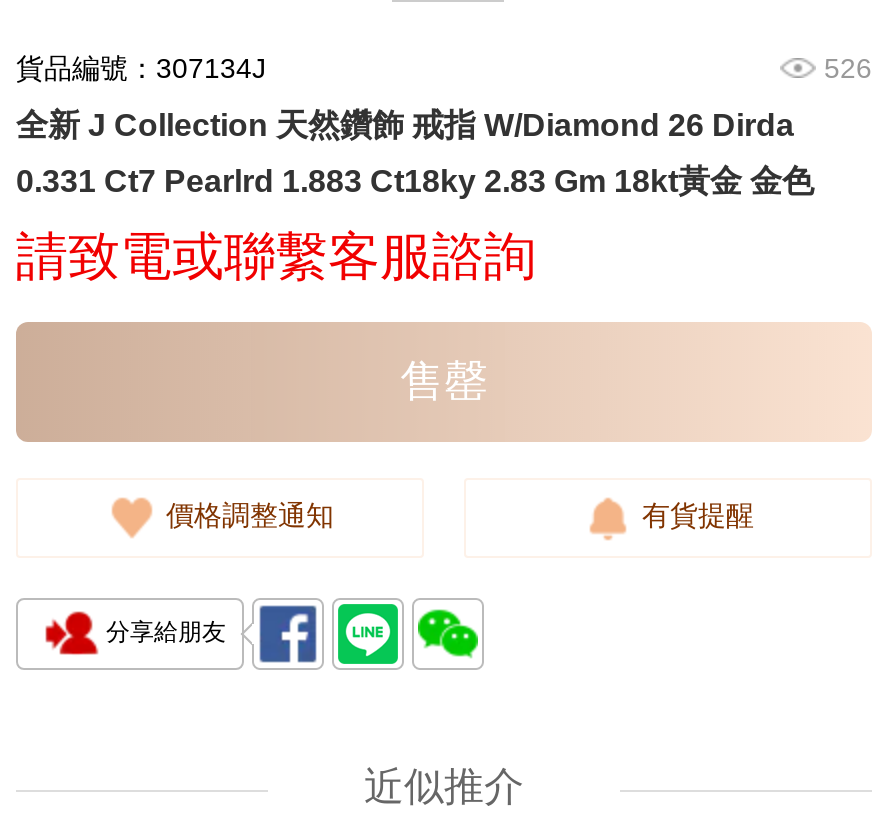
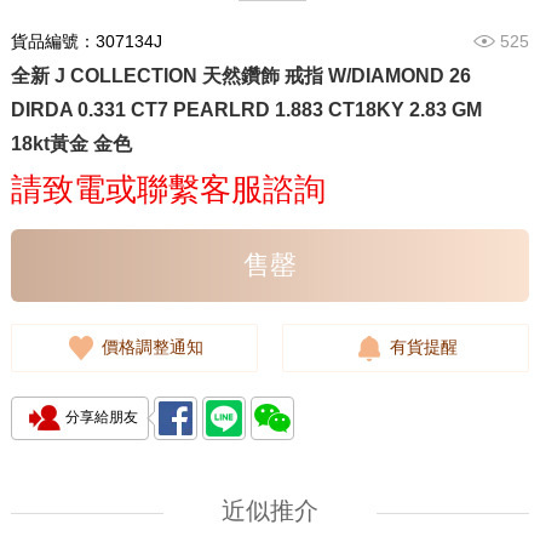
- 526
- 全新 J Collection 天然鑽飾 戒指 W/Diamond 26 Dirda
- 0.331 Ct7 Pearlrd 1.883 Ct18ky 2.83 Gm 18kt黃金 金色
+ 525
+ 全新 J COLLECTION 天然鑽飾 戒指 W/DIAMOND 26
+ DIRDA 0.331 CT7 PEARLRD 1.883 CT18KY 2.83 GM
+ 18kt黃金 金色
